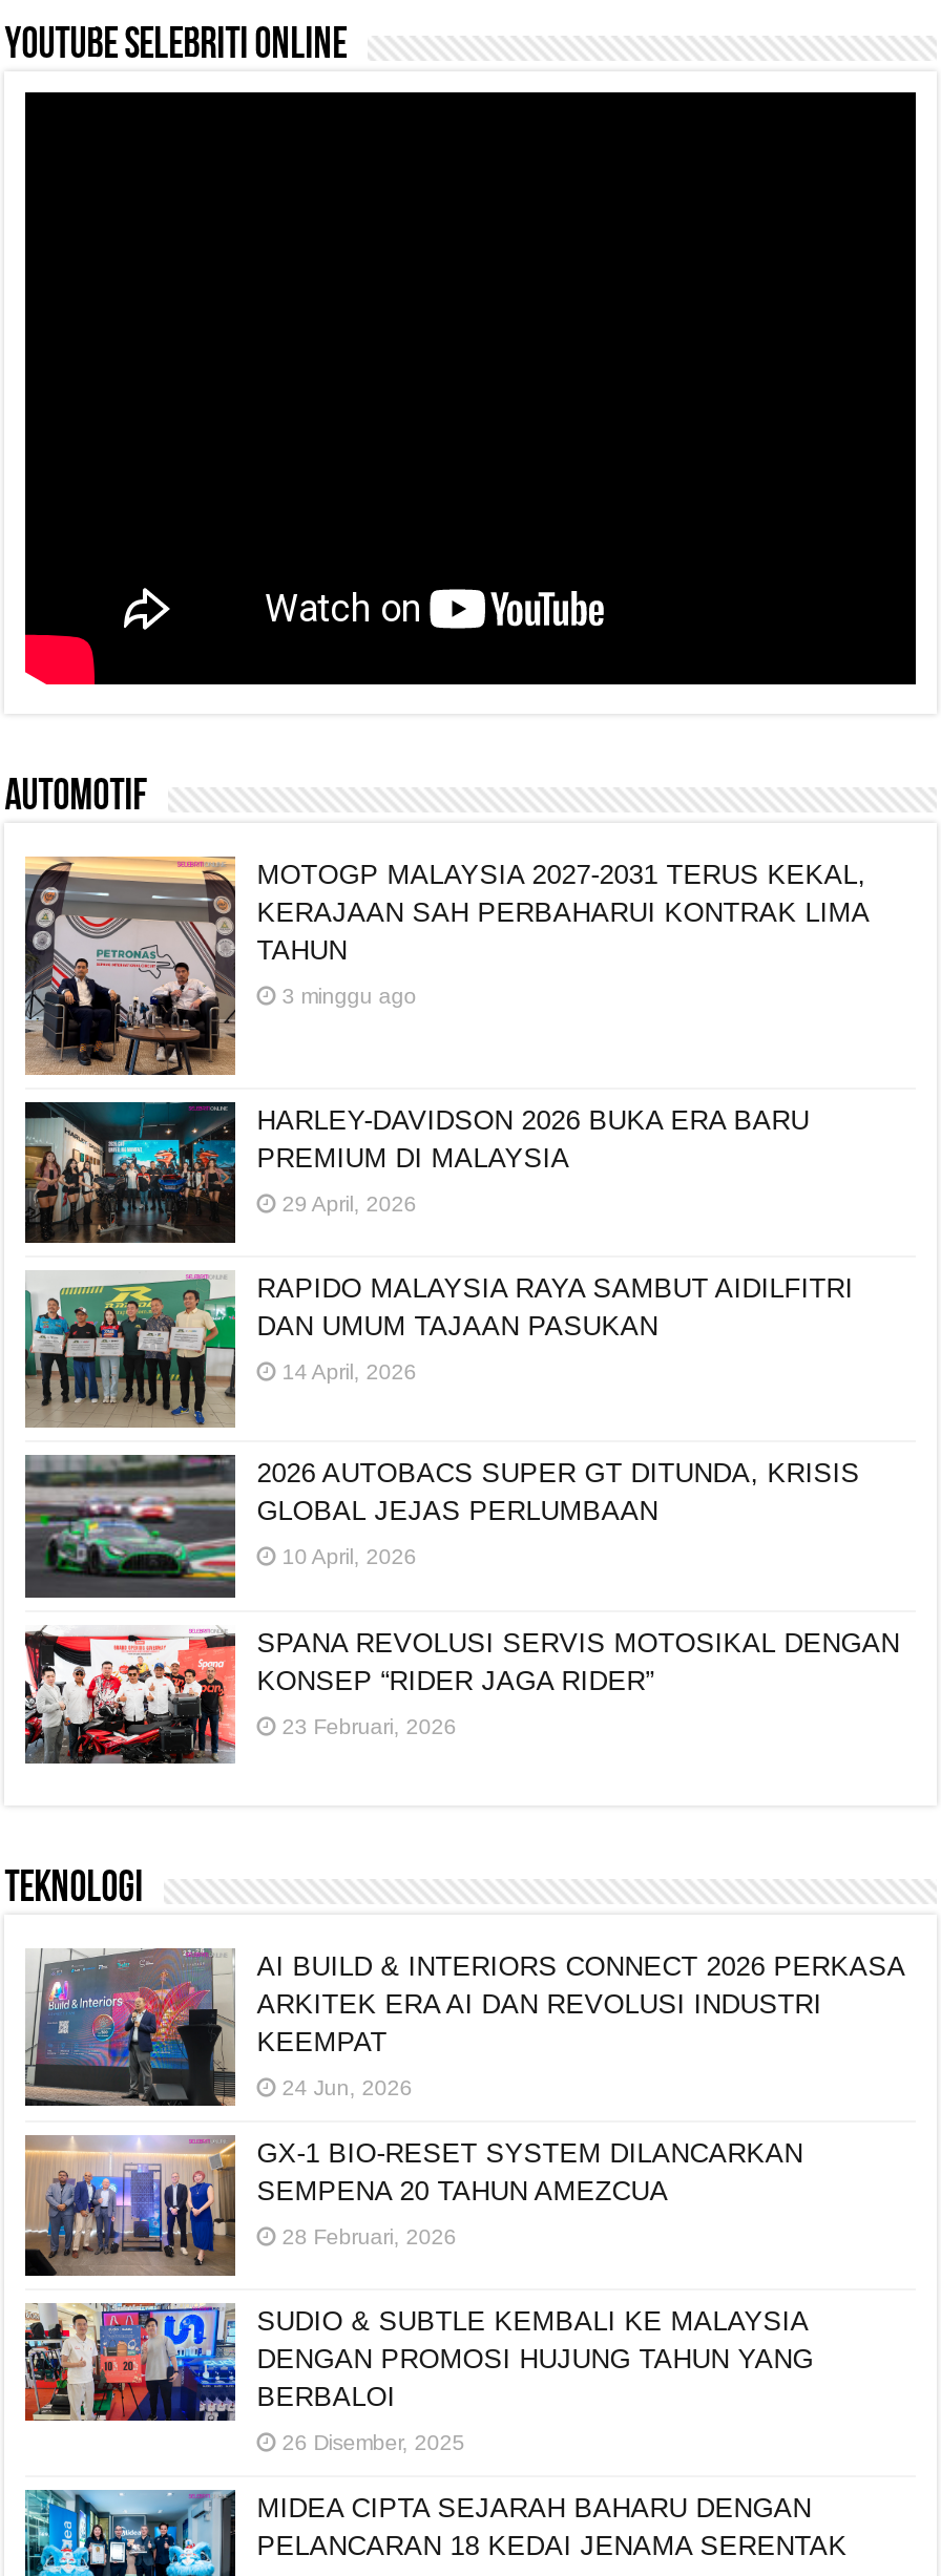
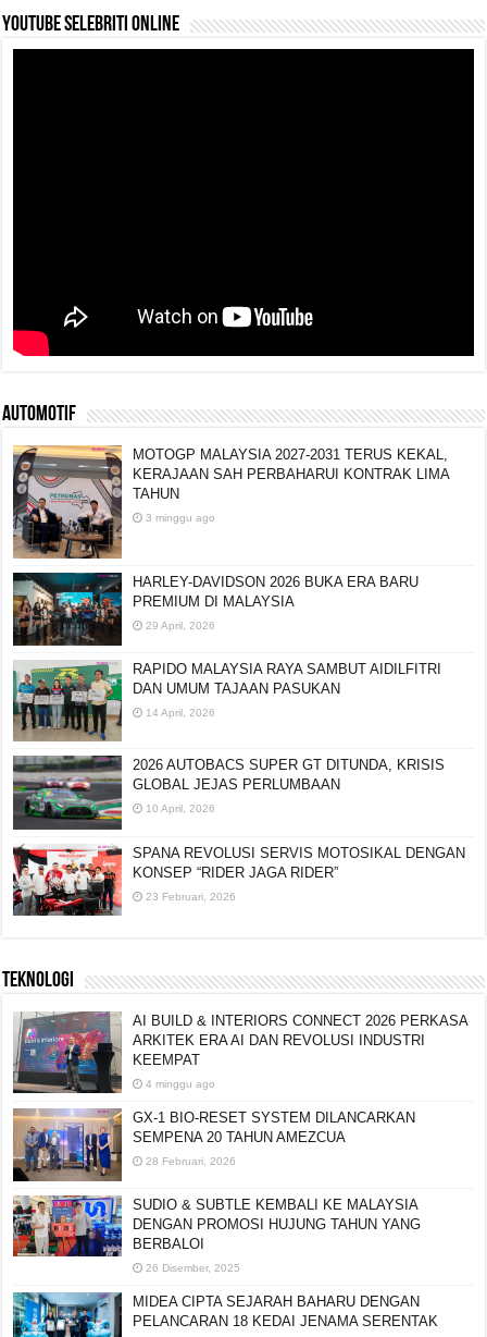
- 24 Jun, 2026
+ 4 minggu ago
